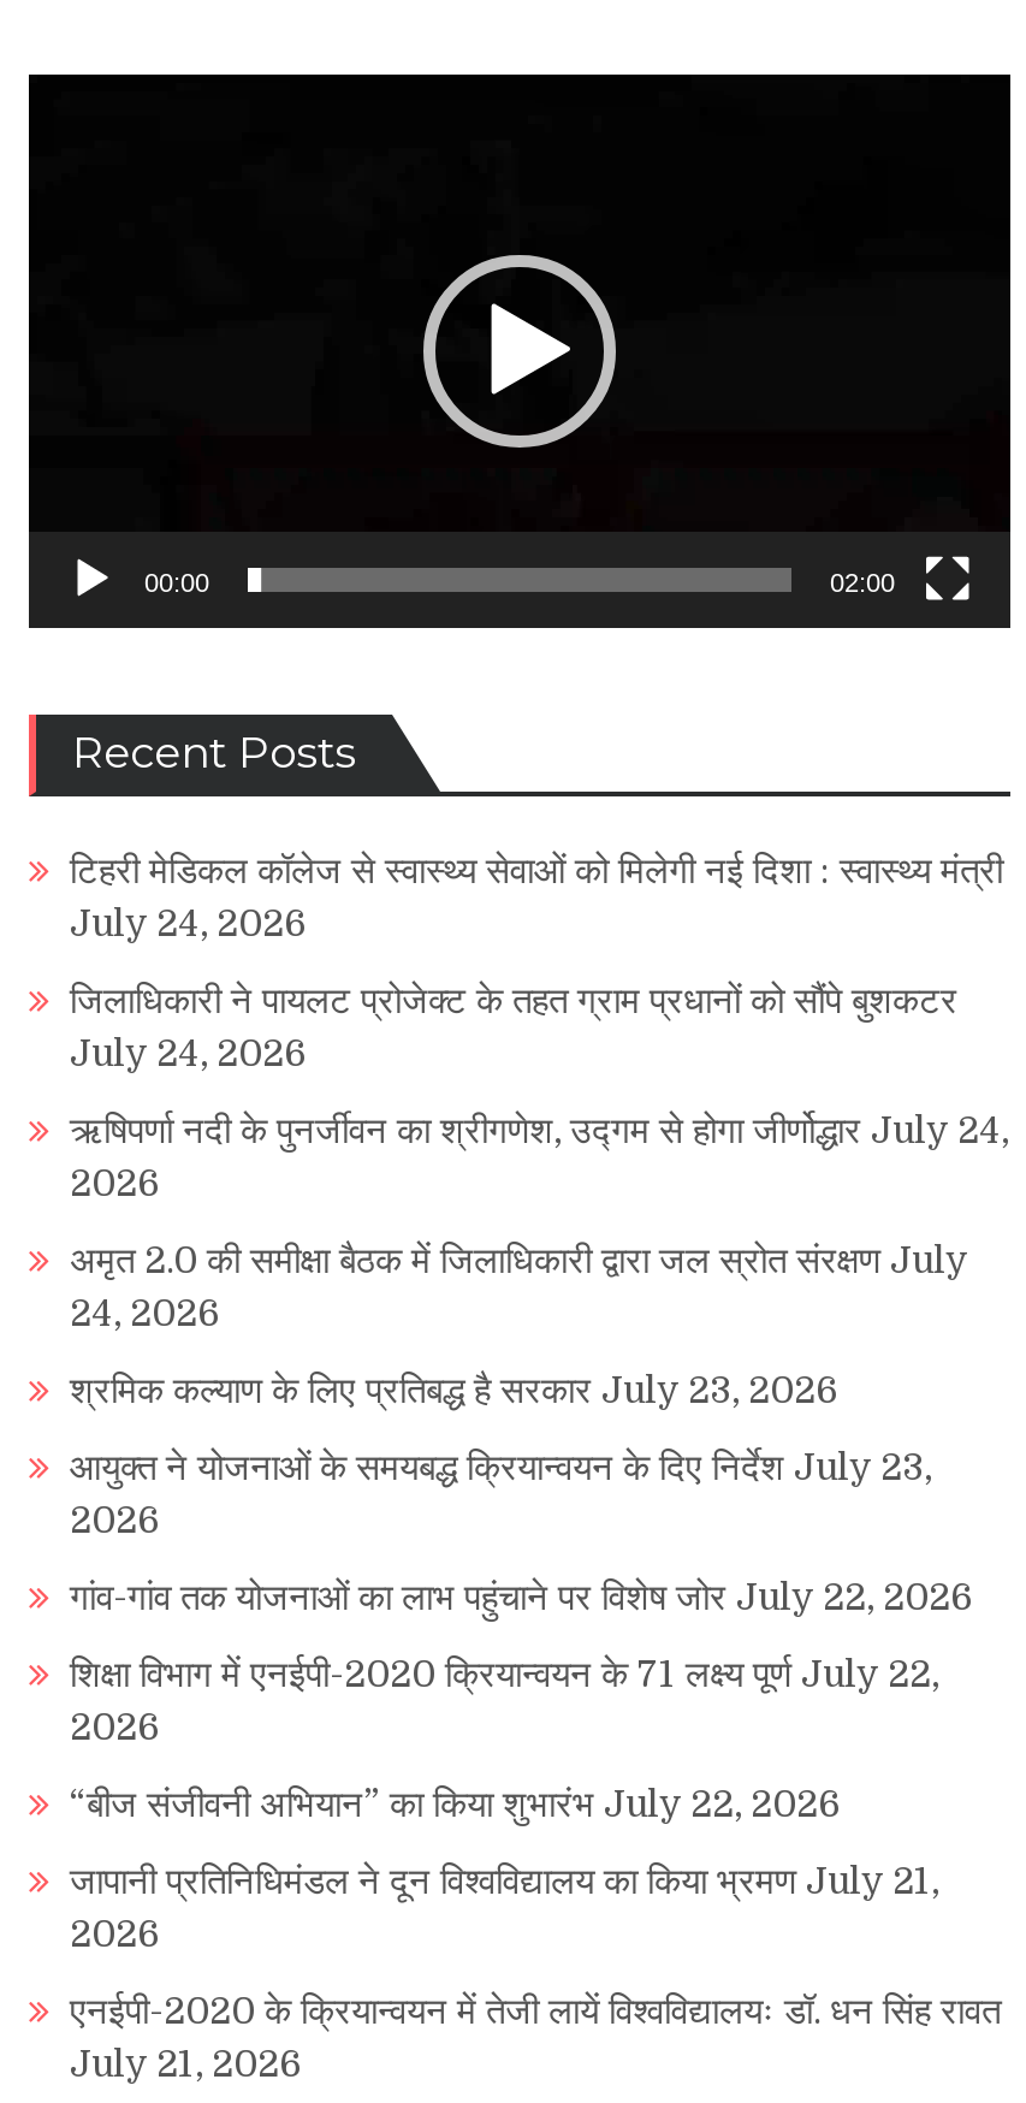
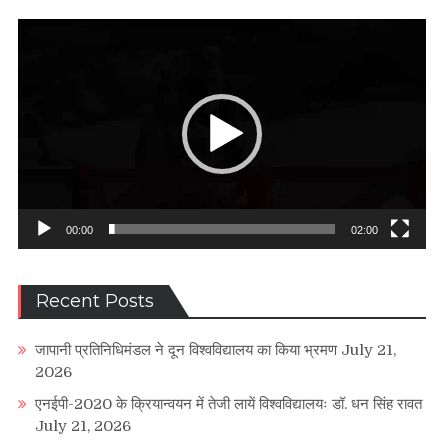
- टिहरी मेडिकल कॉलेज से स्वास्थ्य सेवाओं को मिलेगी नई दिशा : स्वास्थ्य मंत्री
- July 24, 2026
- जिलाधिकारी ने पायलट प्रोजेक्ट के तहत ग्राम प्रधानों को सौंपे बुशकटर
- July 24, 2026
- ऋषिपर्णा नदी के पुनर्जीवन का श्रीगणेश, उद्गम से होगा जीर्णोद्धार July 24,
- 2026
- अमृत 2.0 की समीक्षा बैठक में जिलाधिकारी द्वारा जल स्रोत संरक्षण July
- 24, 2026
- श्रमिक कल्याण के लिए प्रतिबद्ध है सरकार July 23, 2026
- आयुक्त ने योजनाओं के समयबद्ध क्रियान्वयन के दिए निर्देश July 23,
- 2026
- गांव-गांव तक योजनाओं का लाभ पहुंचाने पर विशेष जोर July 22, 2026
- शिक्षा विभाग में एनईपी-2020 क्रियान्वयन के 71 लक्ष्य पूर्ण July 22,
- 2026
- “बीज संजीवनी अभियान” का किया शुभारंभ July 22, 2026
